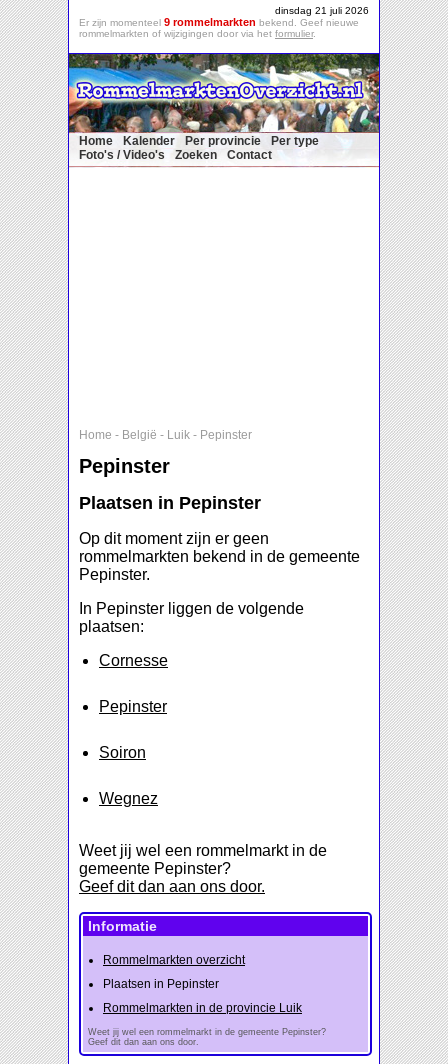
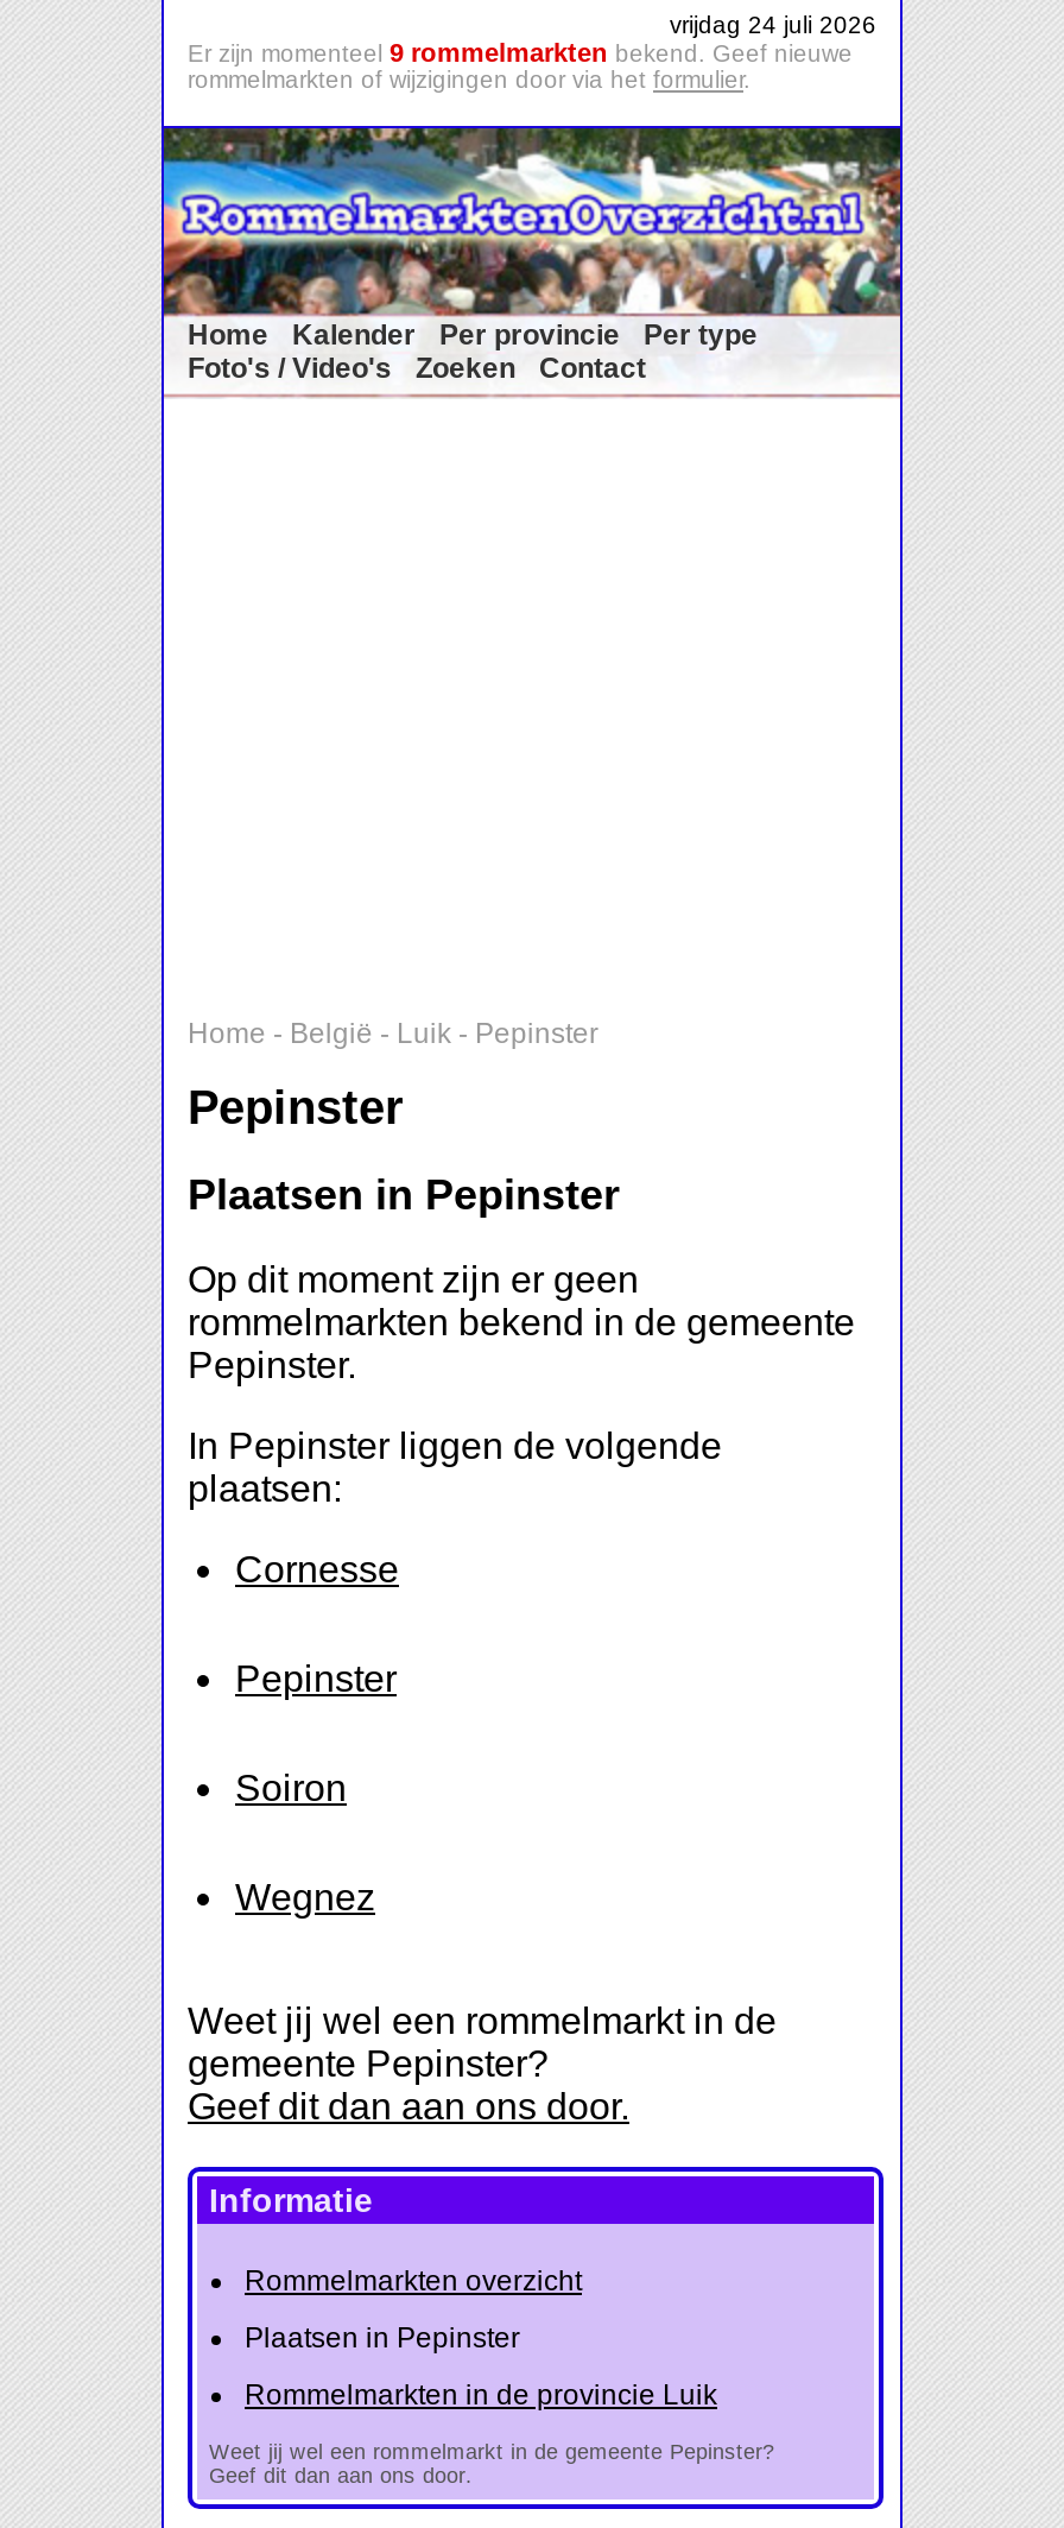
- dinsdag 21 juli 2026
+ vrijdag 24 juli 2026
